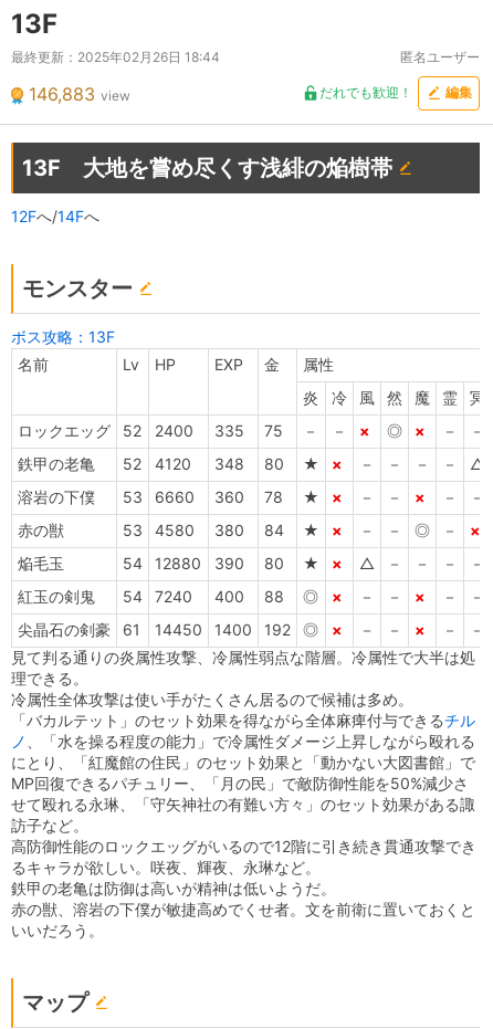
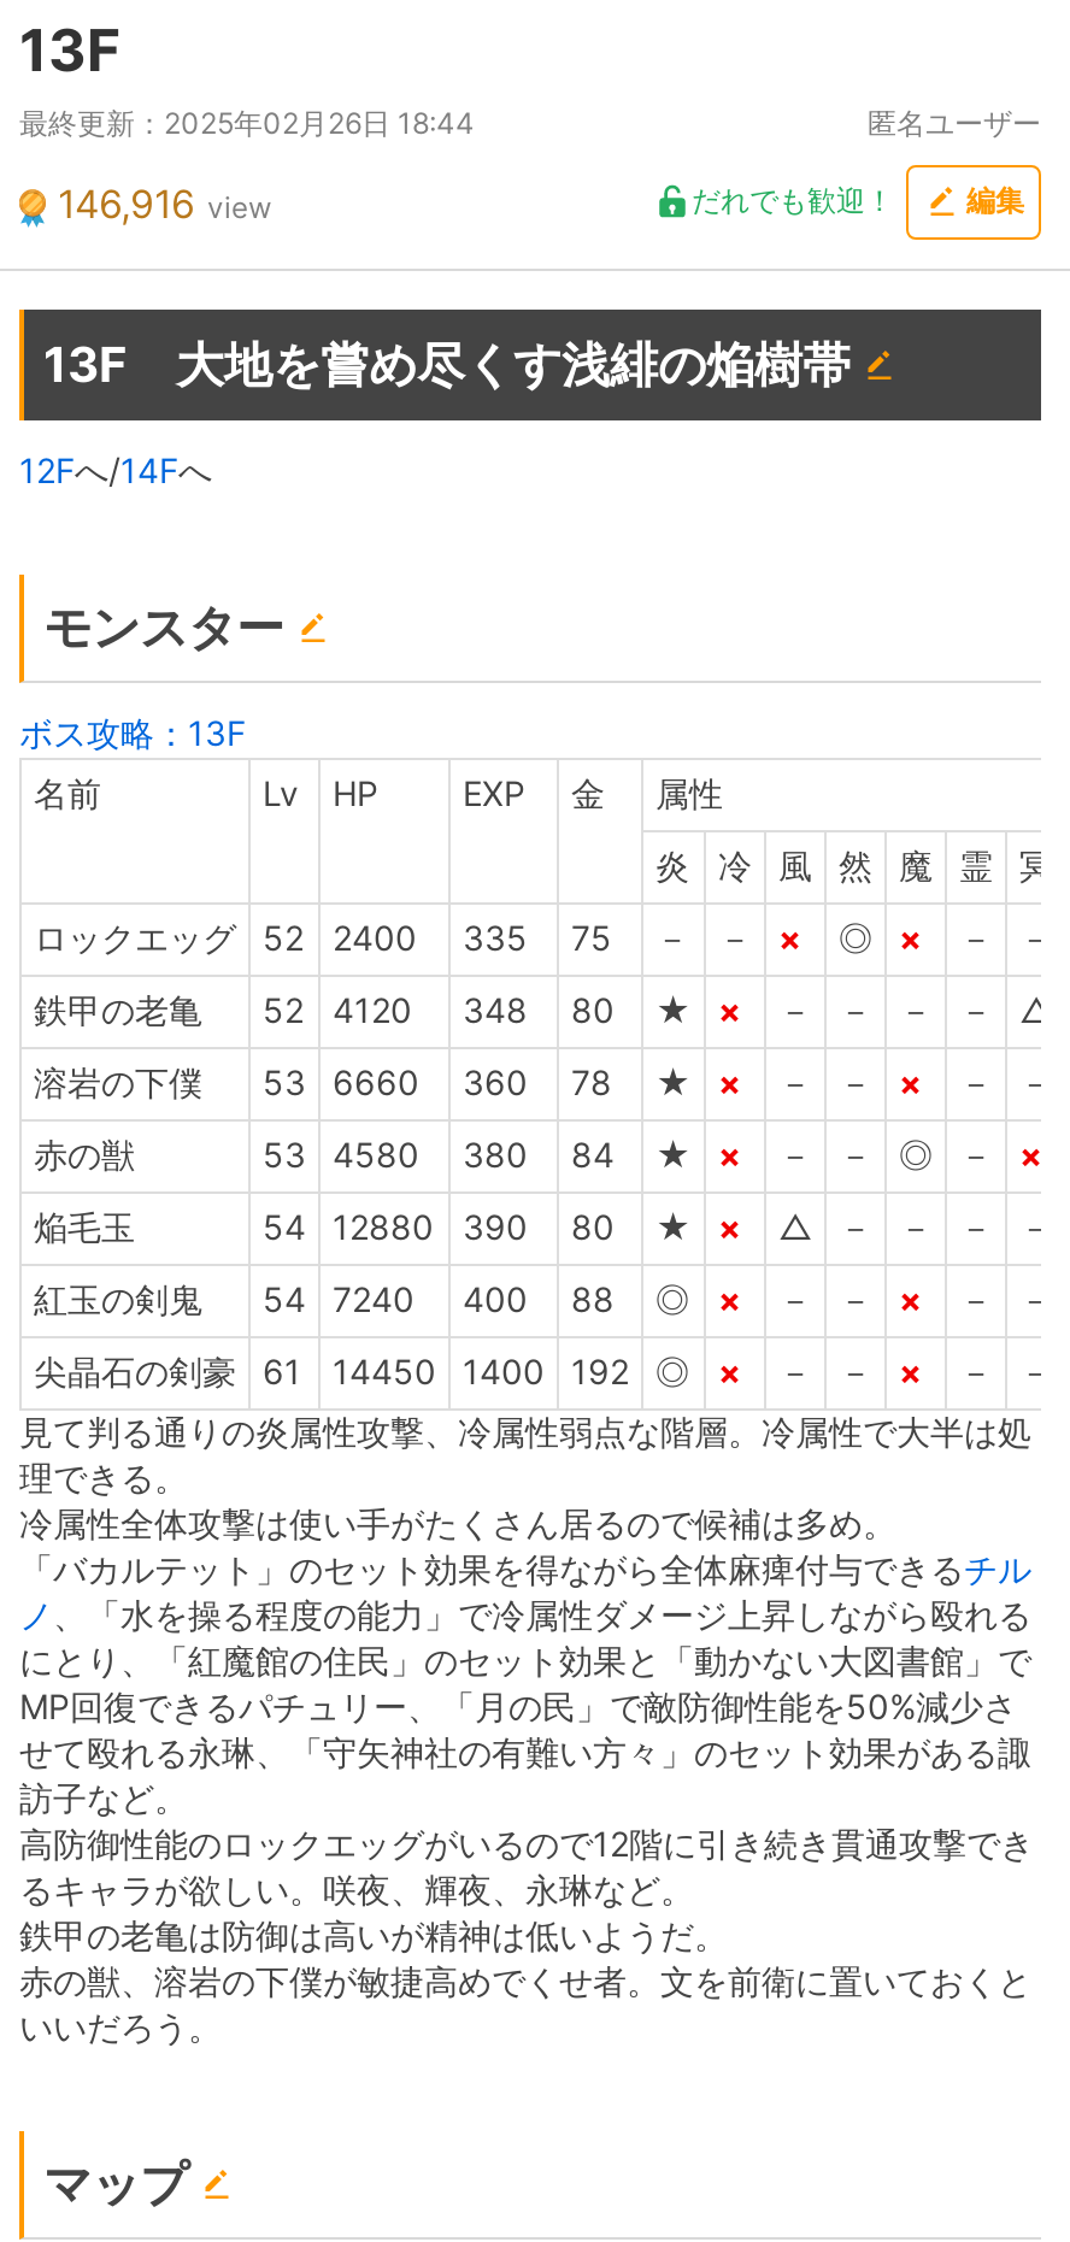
- 146,883 view
+ 146,916 view
